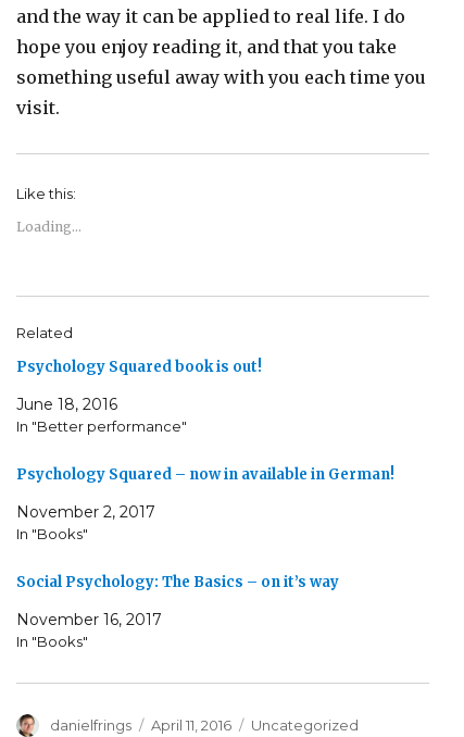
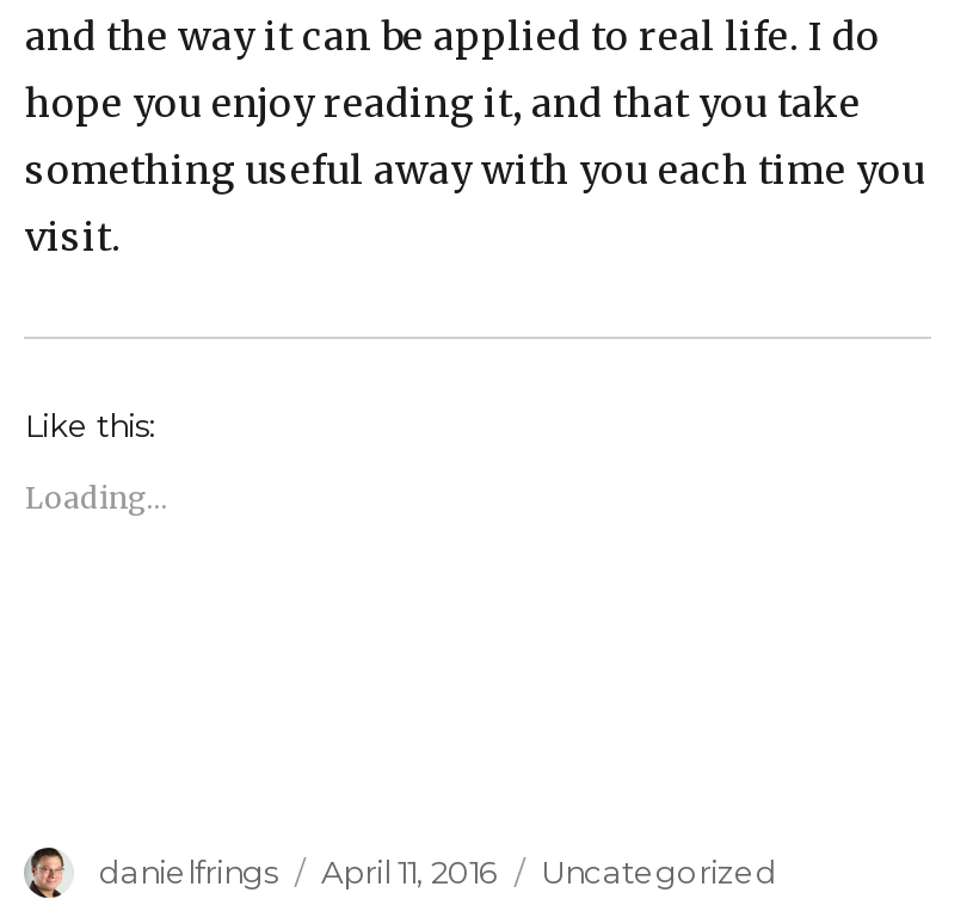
- Related
- Psychology Squared book is out!
- June 18, 2016
- In "Better performance"
- Psychology Squared – now in available in German!
- November 2, 2017
- In "Books"
- Social Psychology: The Basics – on it’s way
- November 16, 2017
- In "Books"
